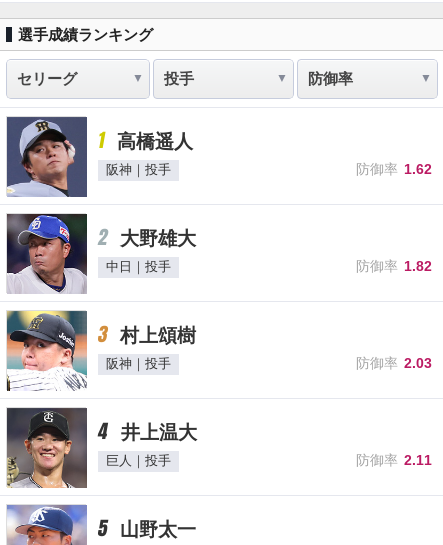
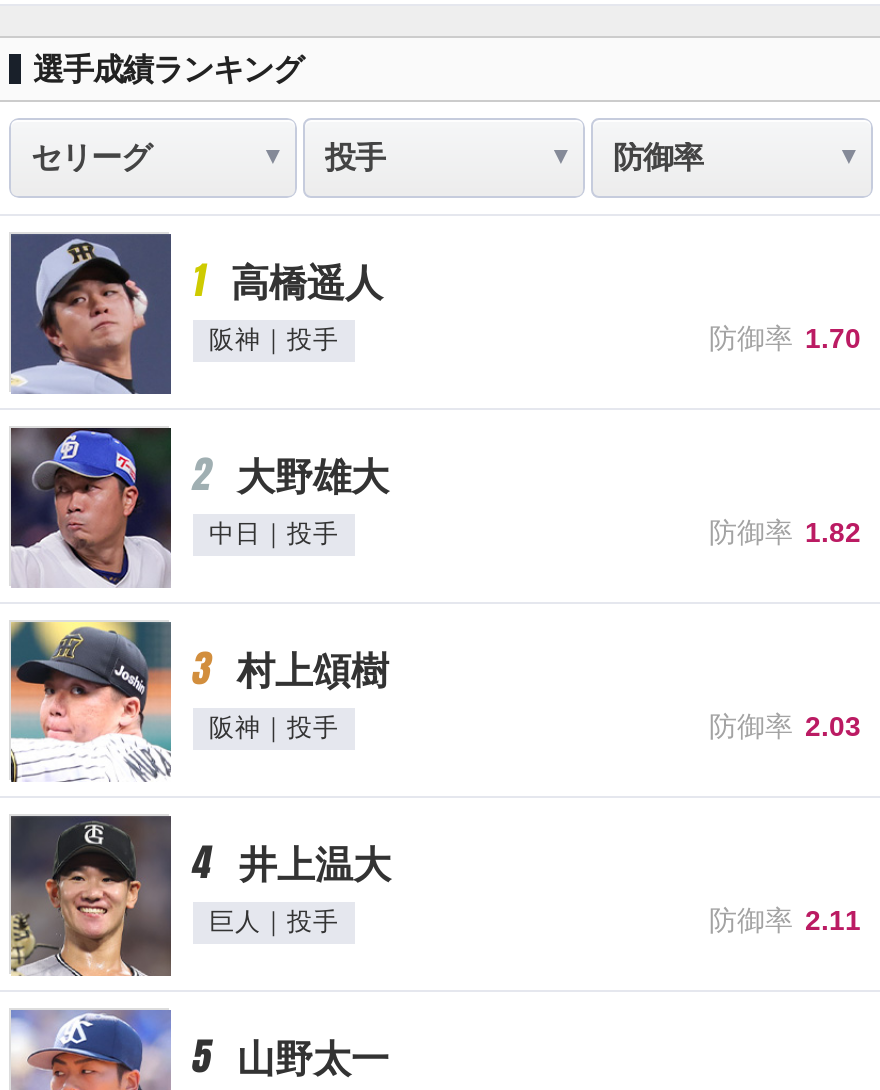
- 防御率 1.62
+ 防御率 1.70
